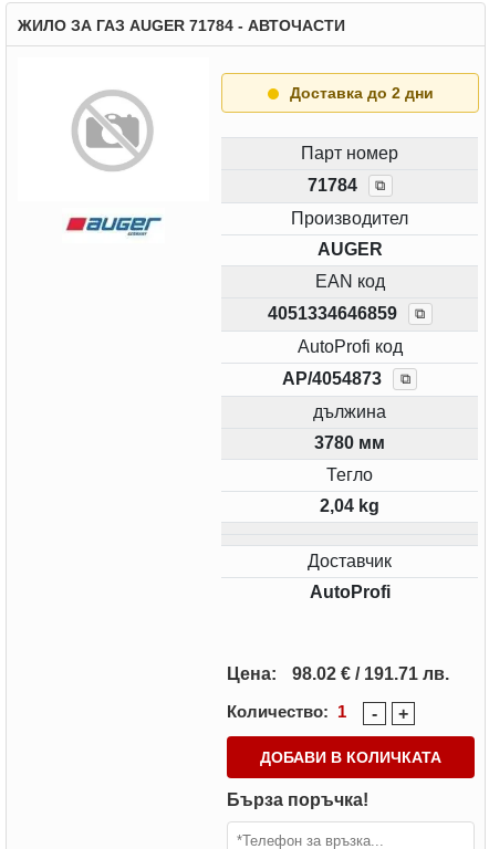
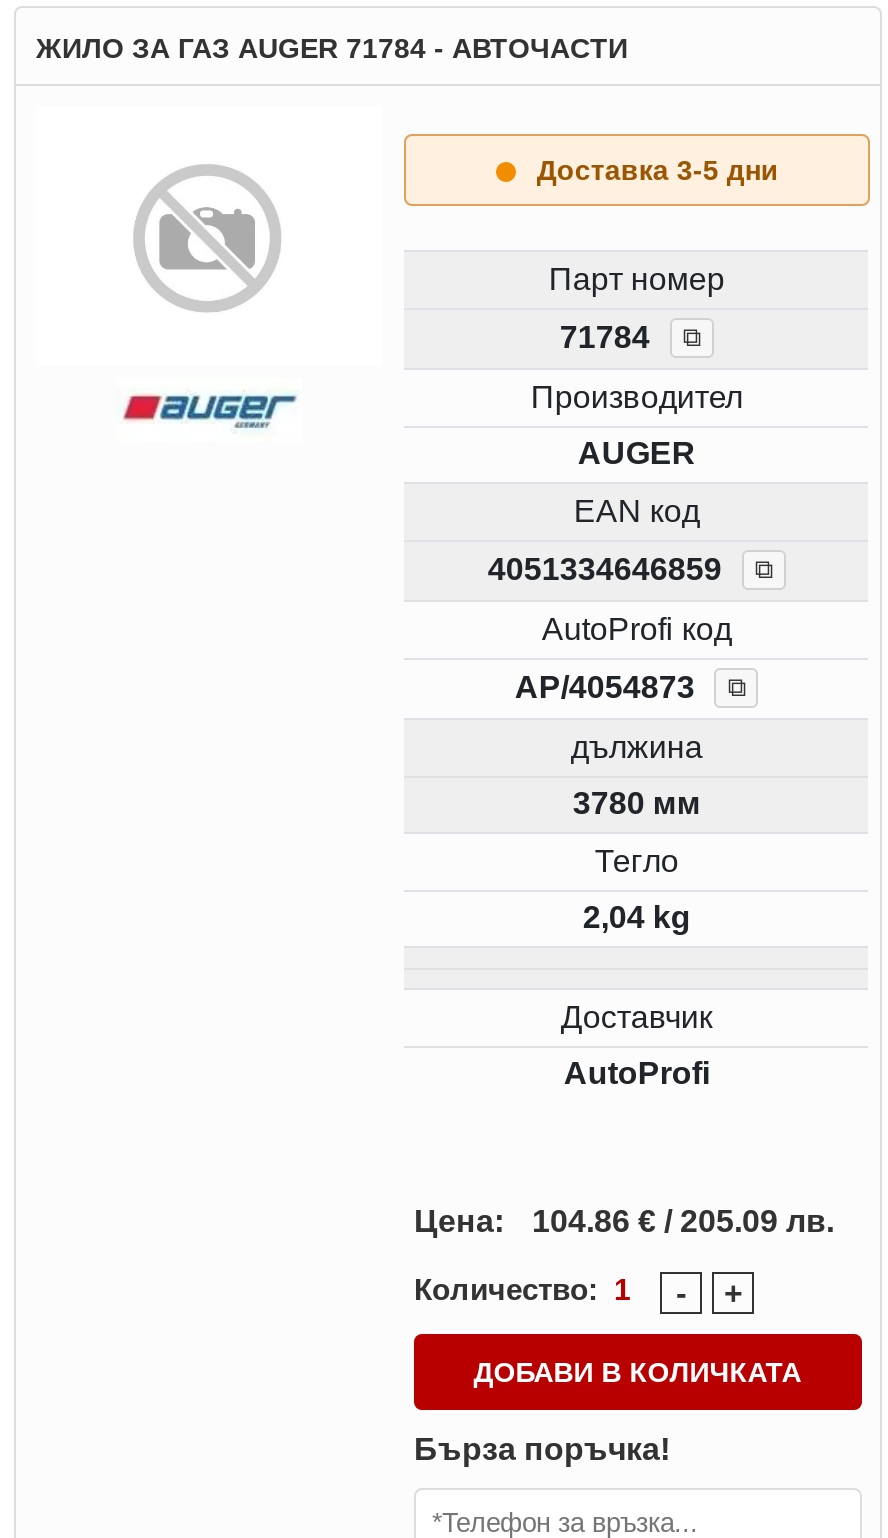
- Доставка до 2 дни
+ Доставка 3-5 дни

- Цена: 98.02 € / 191.71 лв.
+ Цена: 104.86 € / 205.09 лв.
